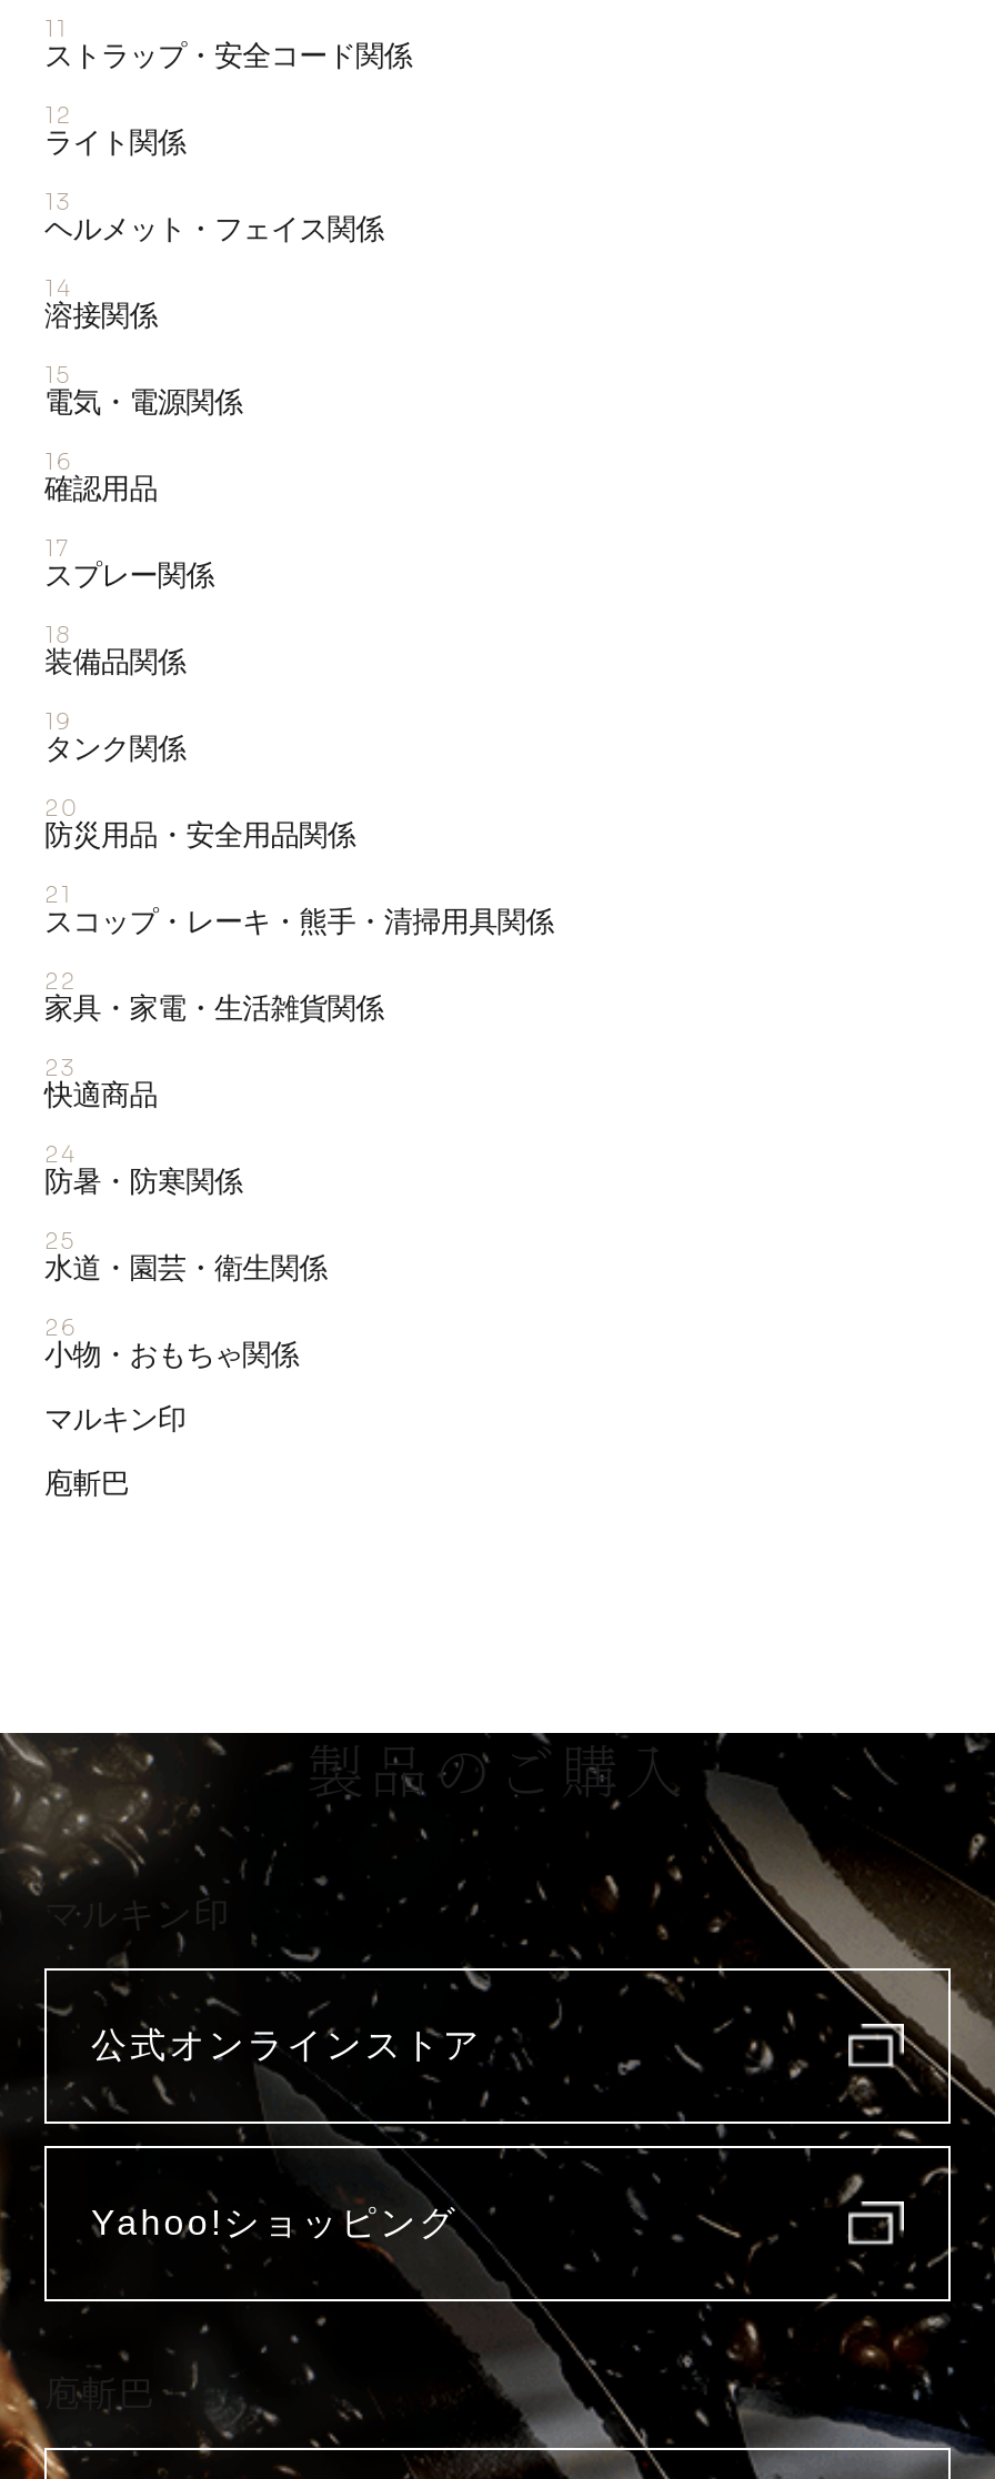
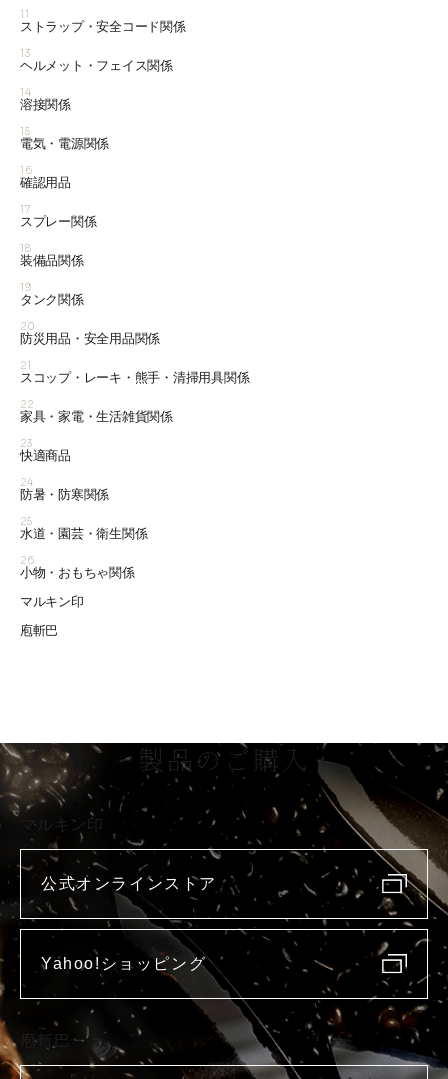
- 12
- ライト関係
